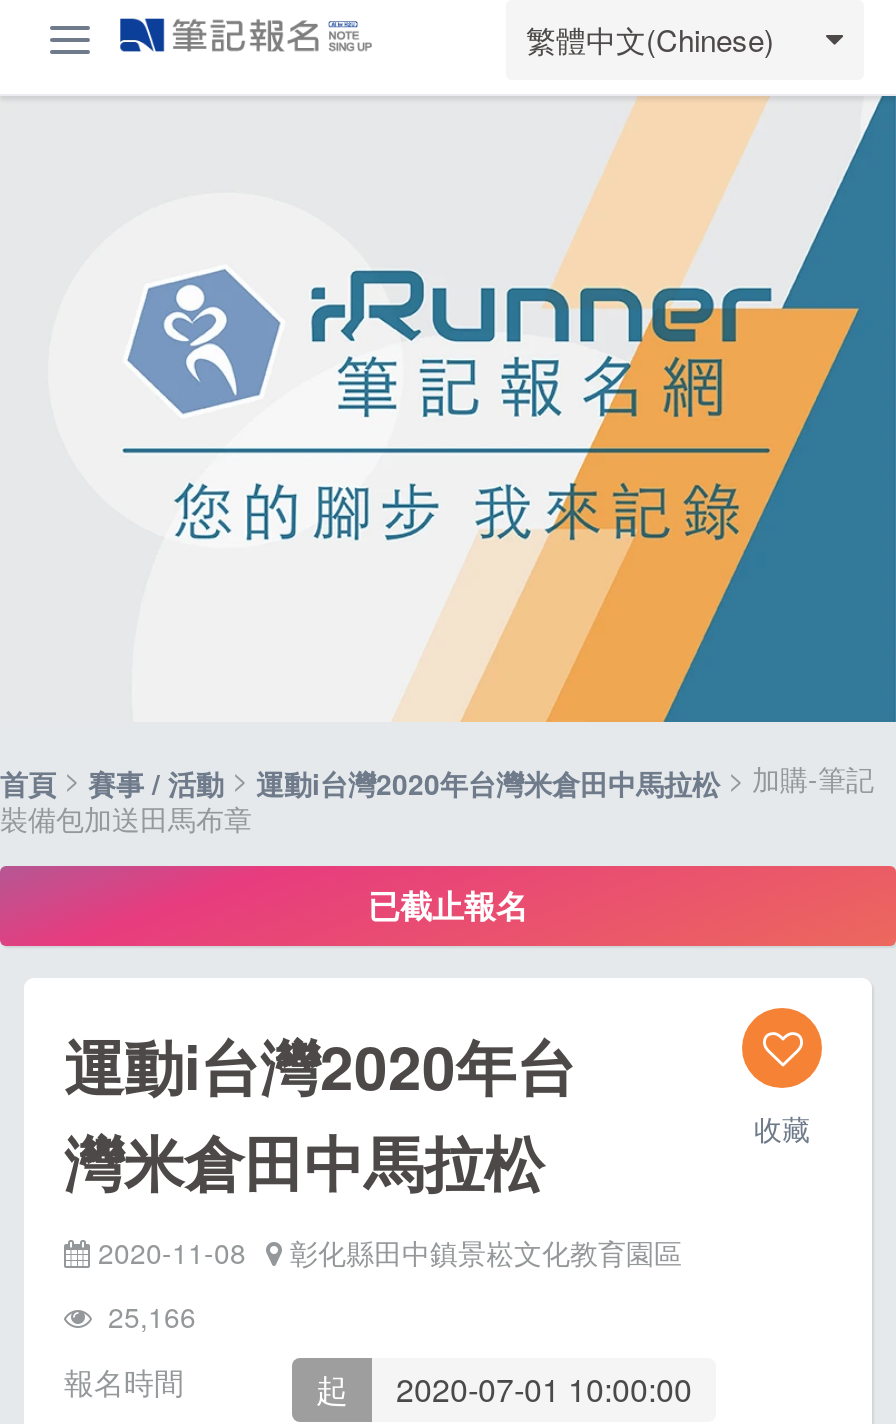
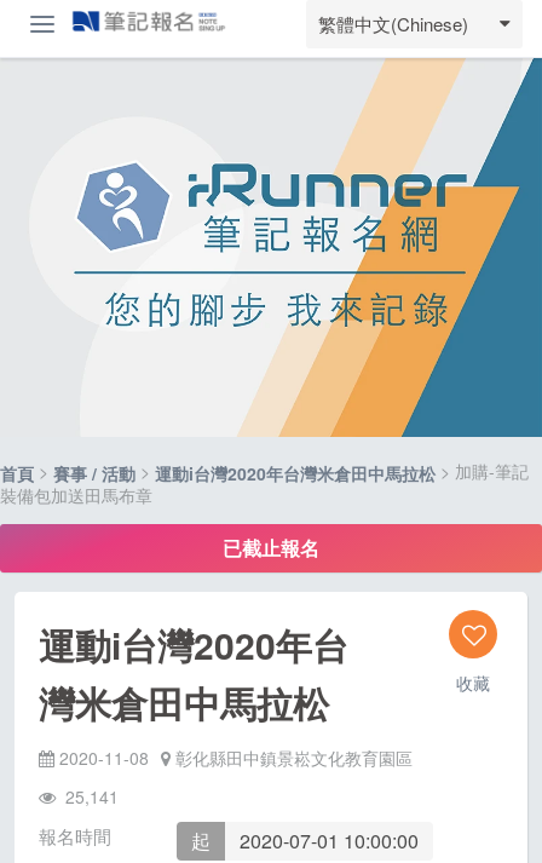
- 25,166
+ 25,141
